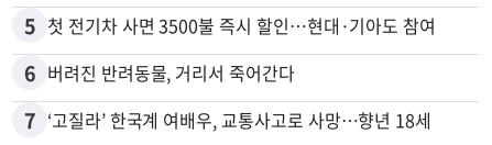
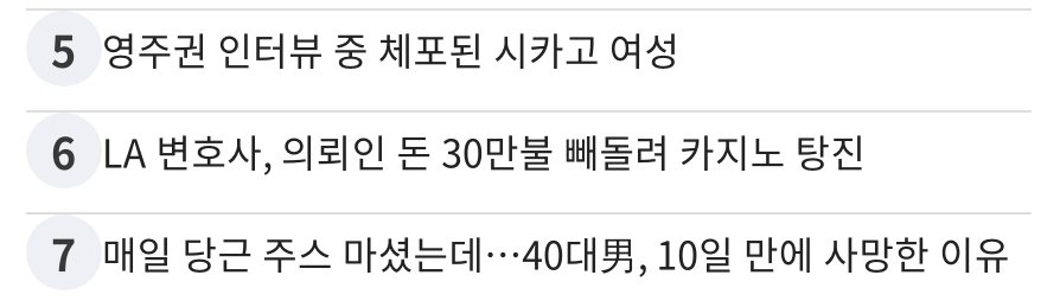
- 5 첫 전기차 사면 3500불 즉시 할인…현대·기아도 참여
+ 5 영주권 인터뷰 중 체포된 시카고 여성

- 6 버려진 반려동물, 거리서 죽어간다
+ 6 LA 변호사, 의뢰인 돈 30만불 빼돌려 카지노 탕진

- 7 ‘고질라’ 한국계 여배우, 교통사고로 사망…향년 18세
+ 7 매일 당근 주스 마셨는데…40대男, 10일 만에 사망한 이유
